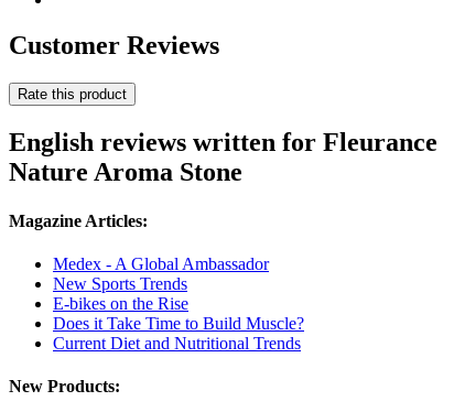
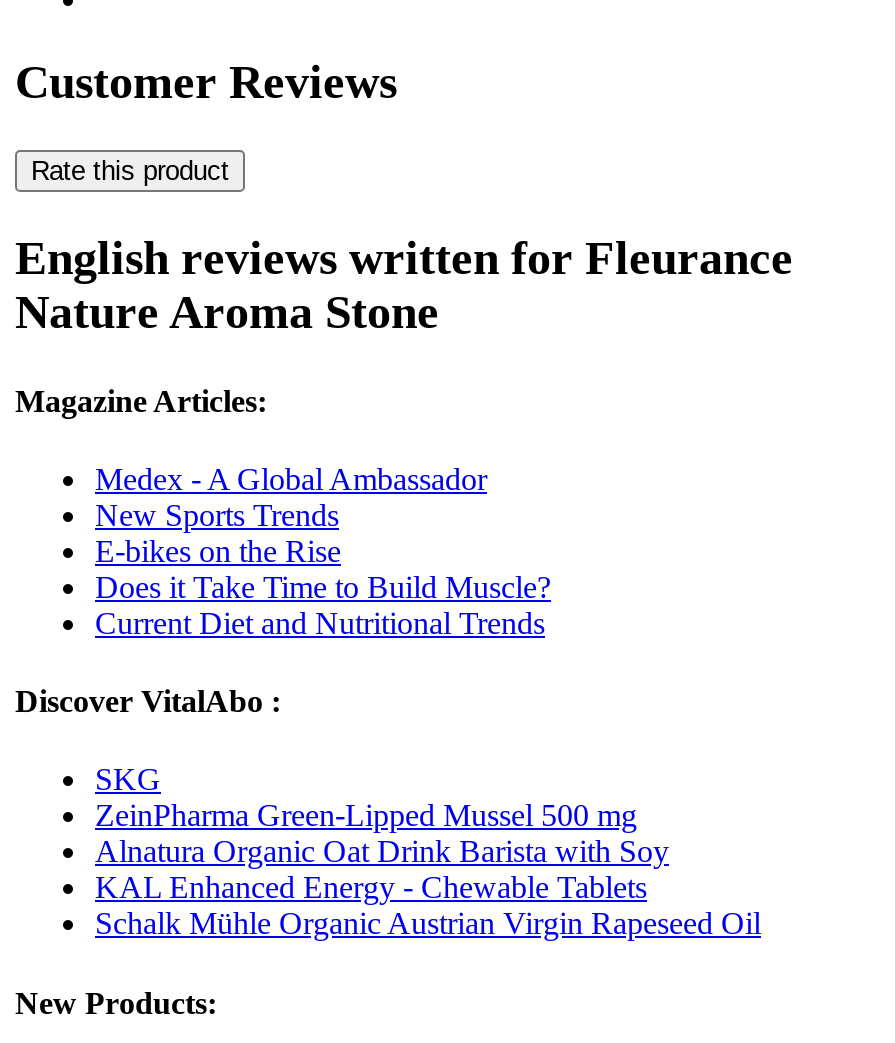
+ Discover VitalAbo :
+ SKG
+ ZeinPharma Green-Lipped Mussel 500 mg
+ Alnatura Organic Oat Drink Barista with Soy
+ KAL Enhanced Energy - Chewable Tablets
+ Schalk Mühle Organic Austrian Virgin Rapeseed Oil
